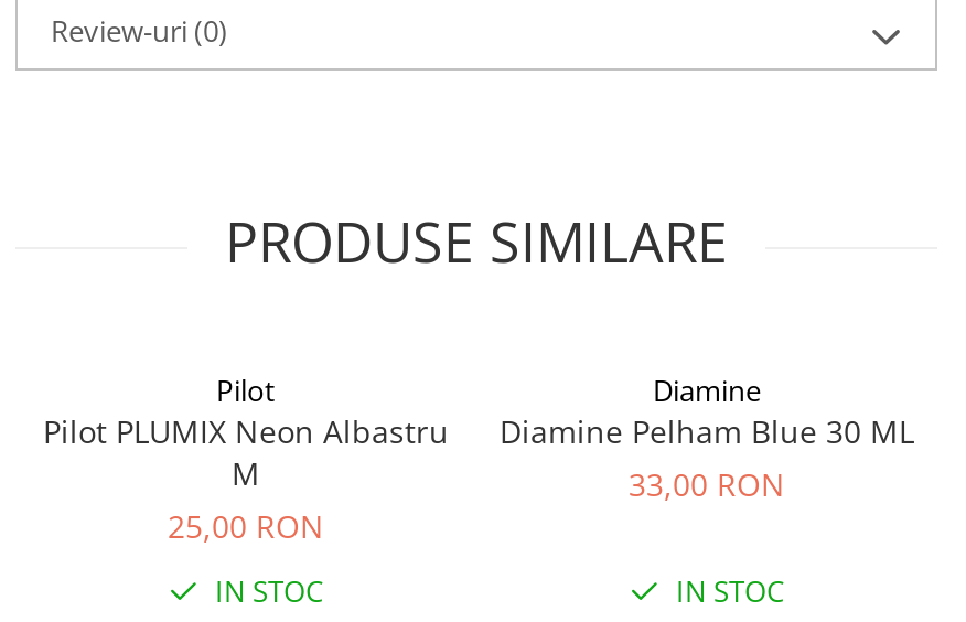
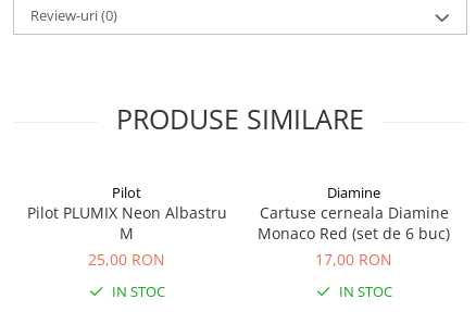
- Diamine Pelham Blue 30 ML
- 33,00 RON
+ Cartuse cerneala Diamine
+ Monaco Red (set de 6 buc)
+ 17,00 RON
